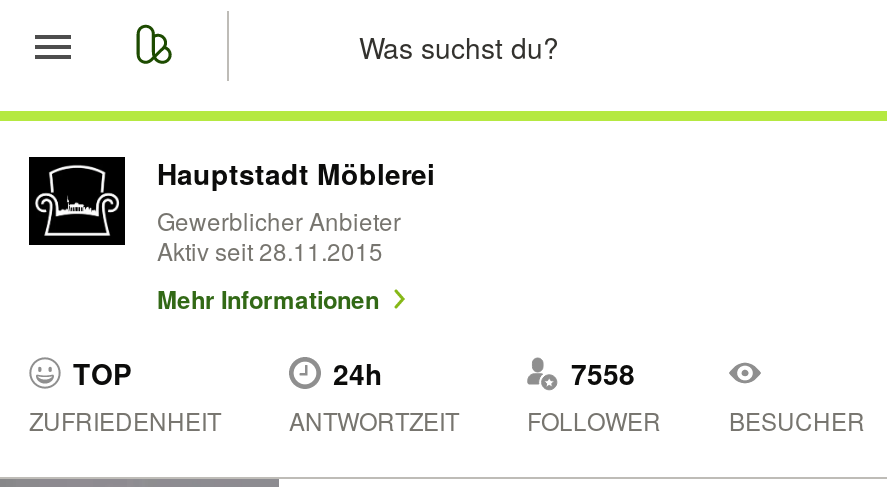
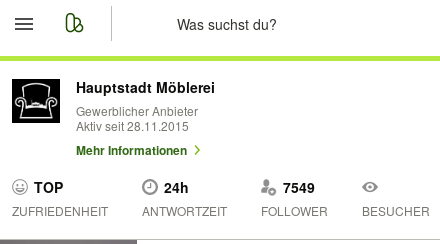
- 7558
+ 7549
